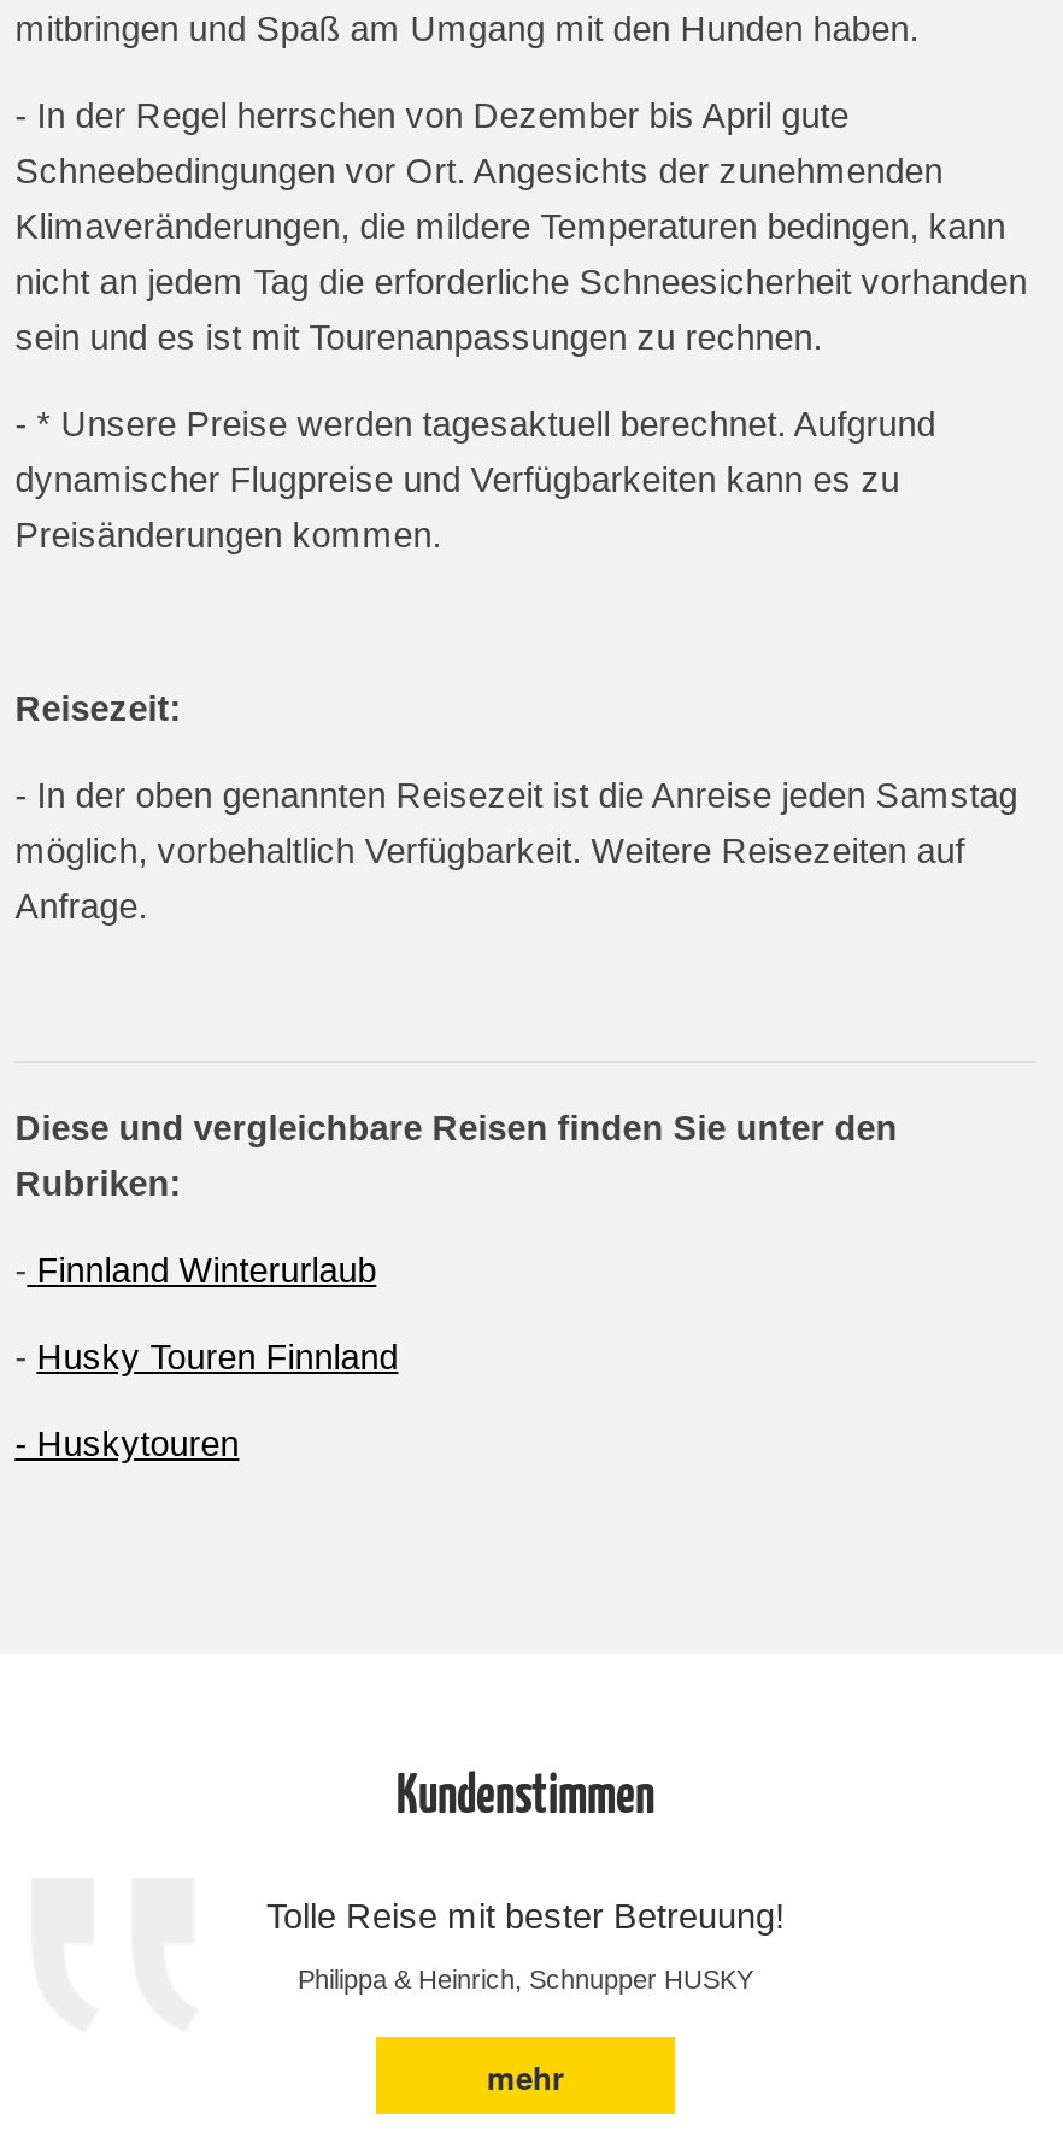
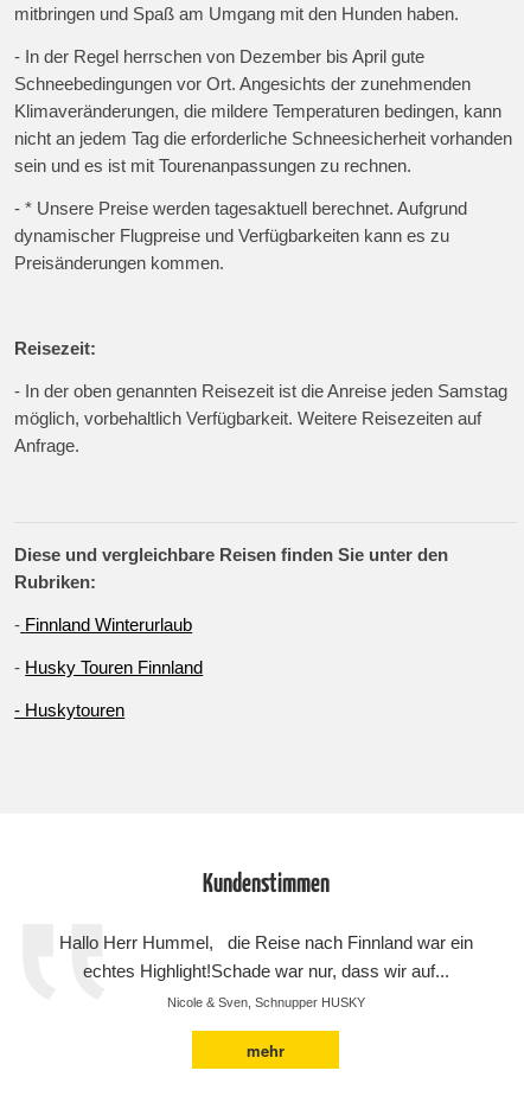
- Tolle Reise mit bester Betreuung!
- Philippa & Heinrich, Schnupper HUSKY
+ Hallo Herr Hummel, die Reise nach Finnland war ein
+ echtes Highlight!Schade war nur, dass wir auf...
+ Nicole & Sven, Schnupper HUSKY
